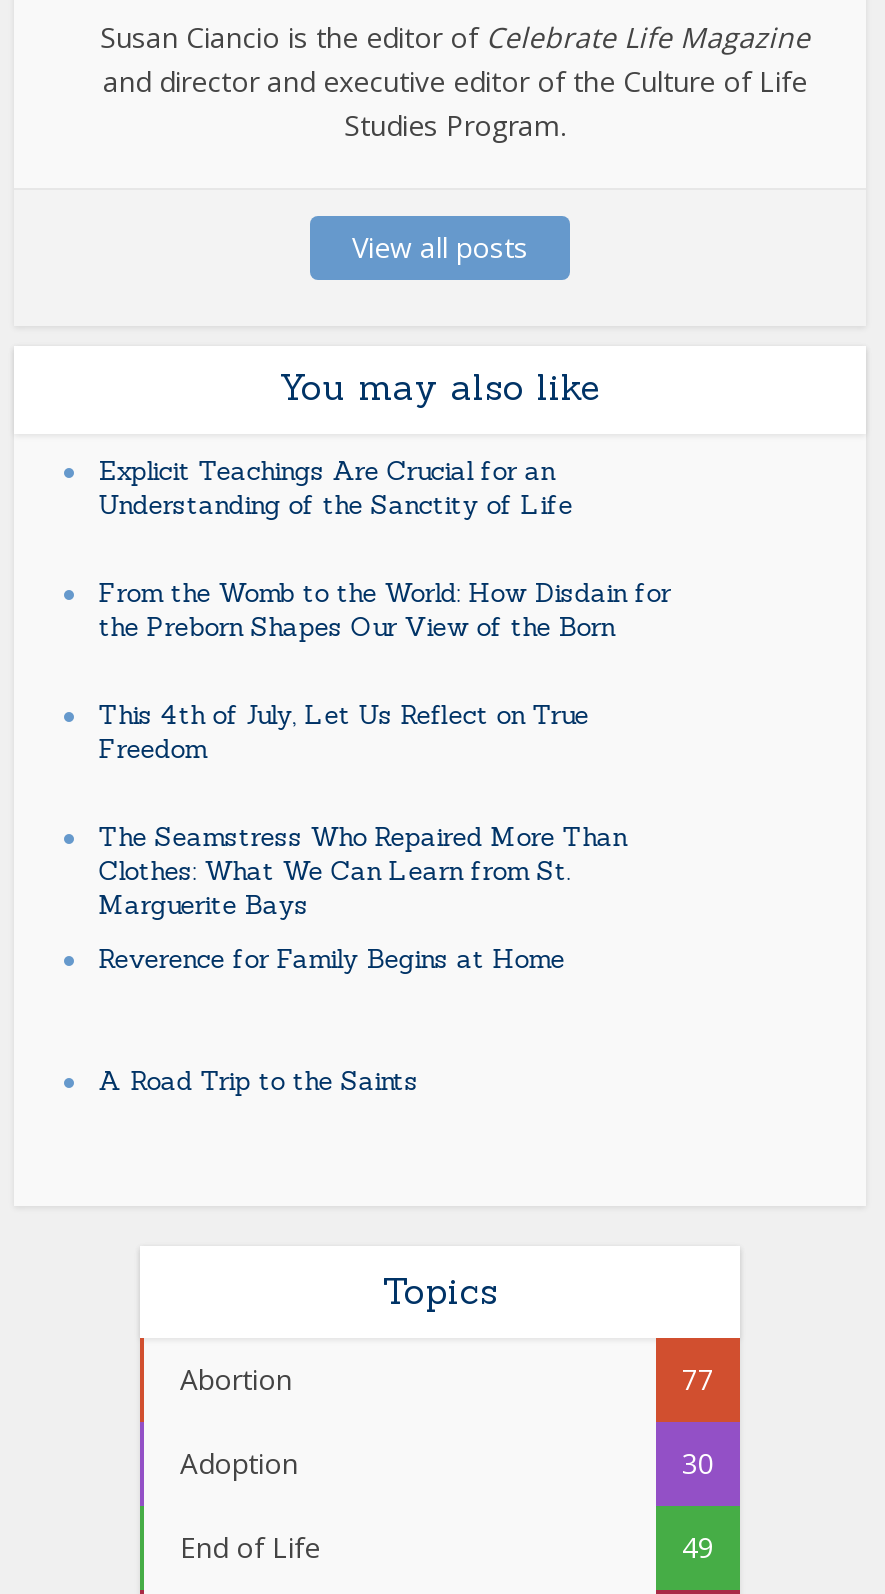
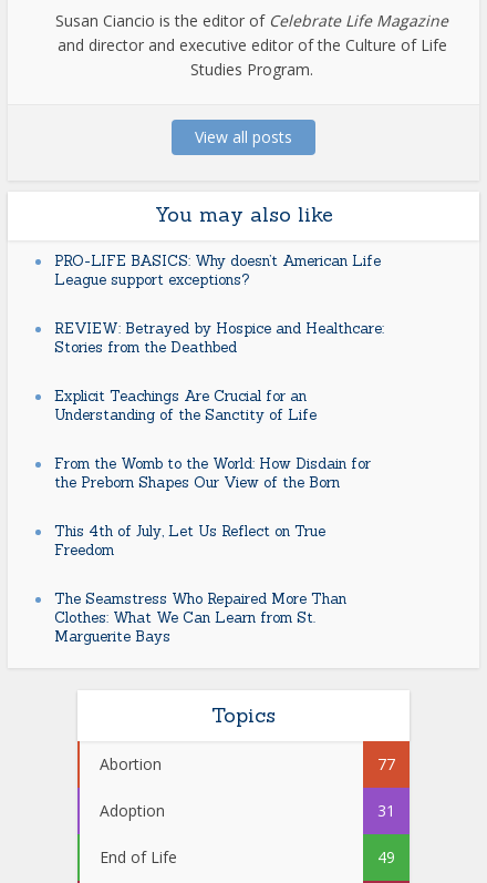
+ PRO-LIFE BASICS: Why doesn’t American Life
+ League support exceptions?
+ REVIEW: Betrayed by Hospice and Healthcare:
+ Stories from the Deathbed

moved down: Explicit Teachings Are Crucial for an | Understanding of the Sanctity of Life | From the Womb to the World: How Disdain for | ... | Clothes: What We Can Learn from St. | Marguerite Bays

- Reverence for Family Begins at Home

- A Road Trip to the Saints

- 30
+ 31
